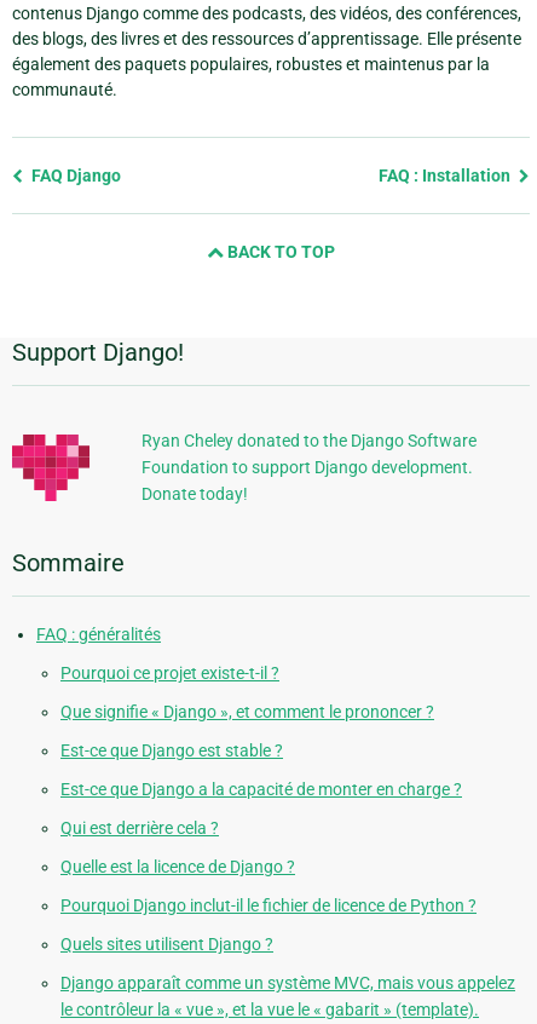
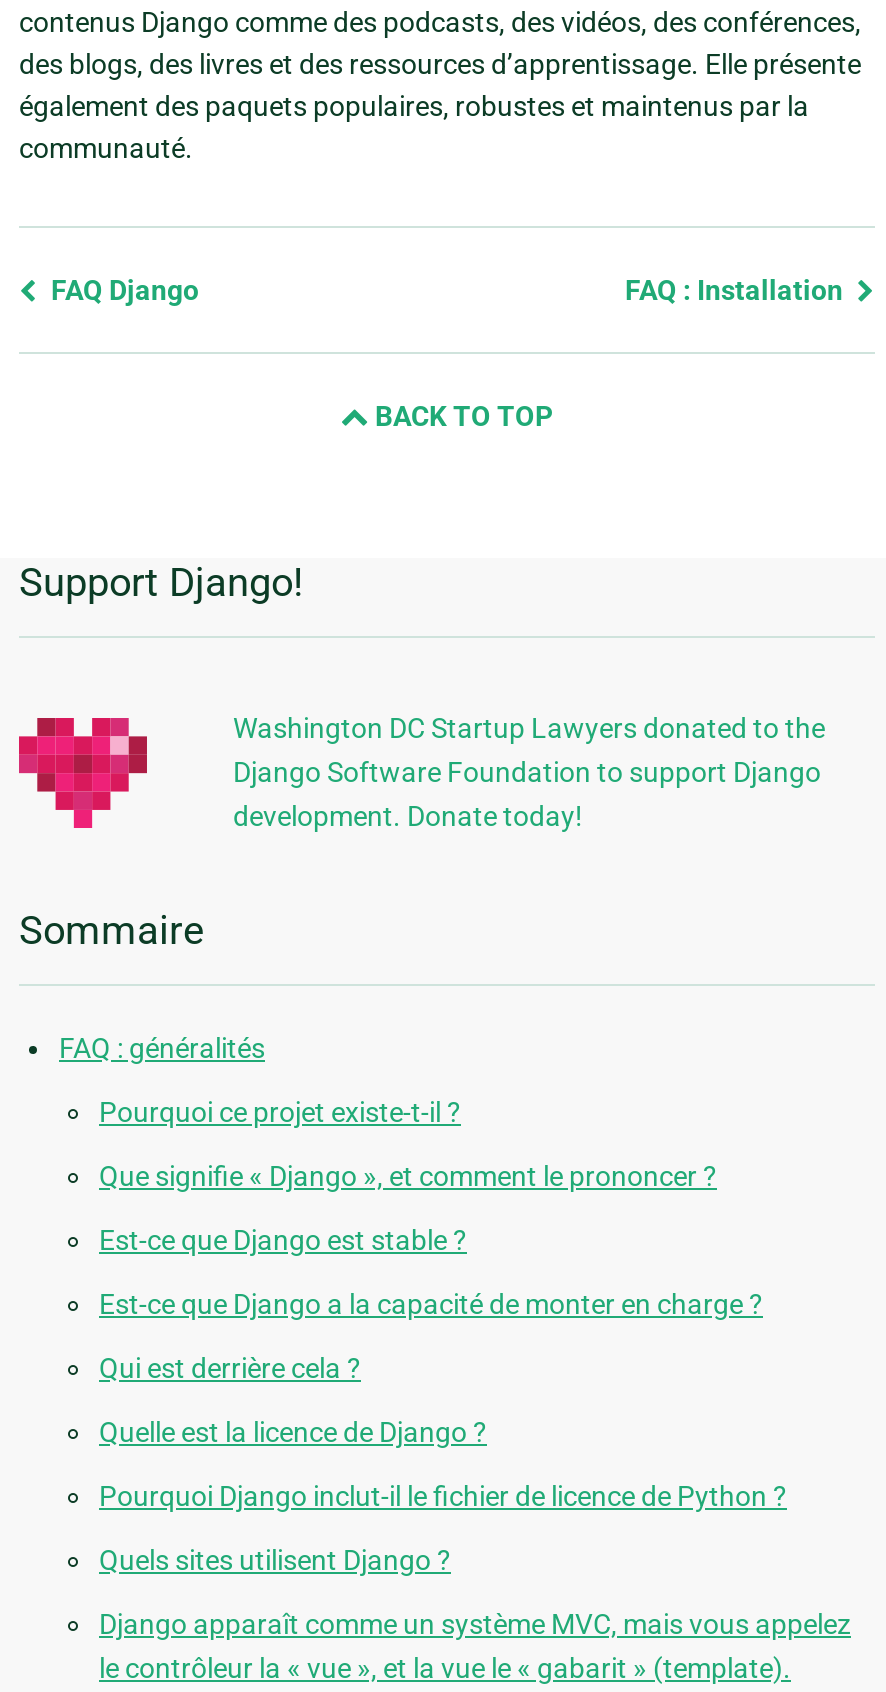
- Ryan Cheley donated to the Django Software
- Foundation to support Django development.
- Donate today!
+ Washington DC Startup Lawyers donated to the
+ Django Software Foundation to support Django
+ development. Donate today!
